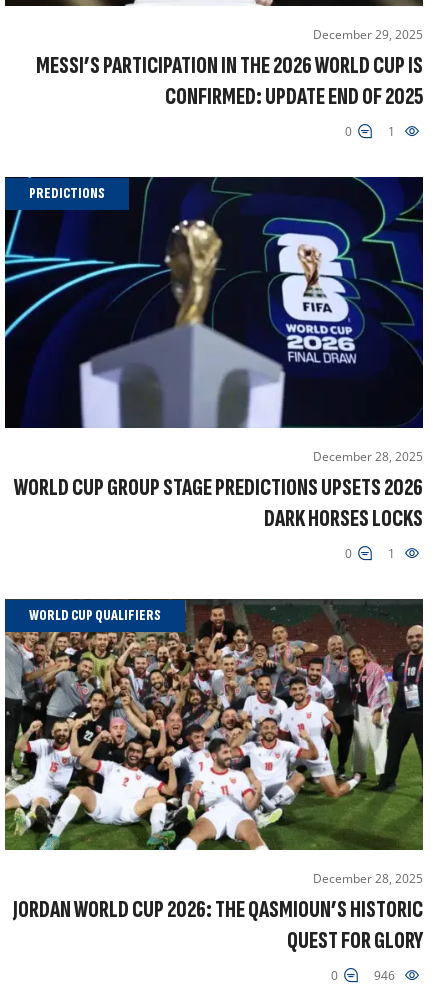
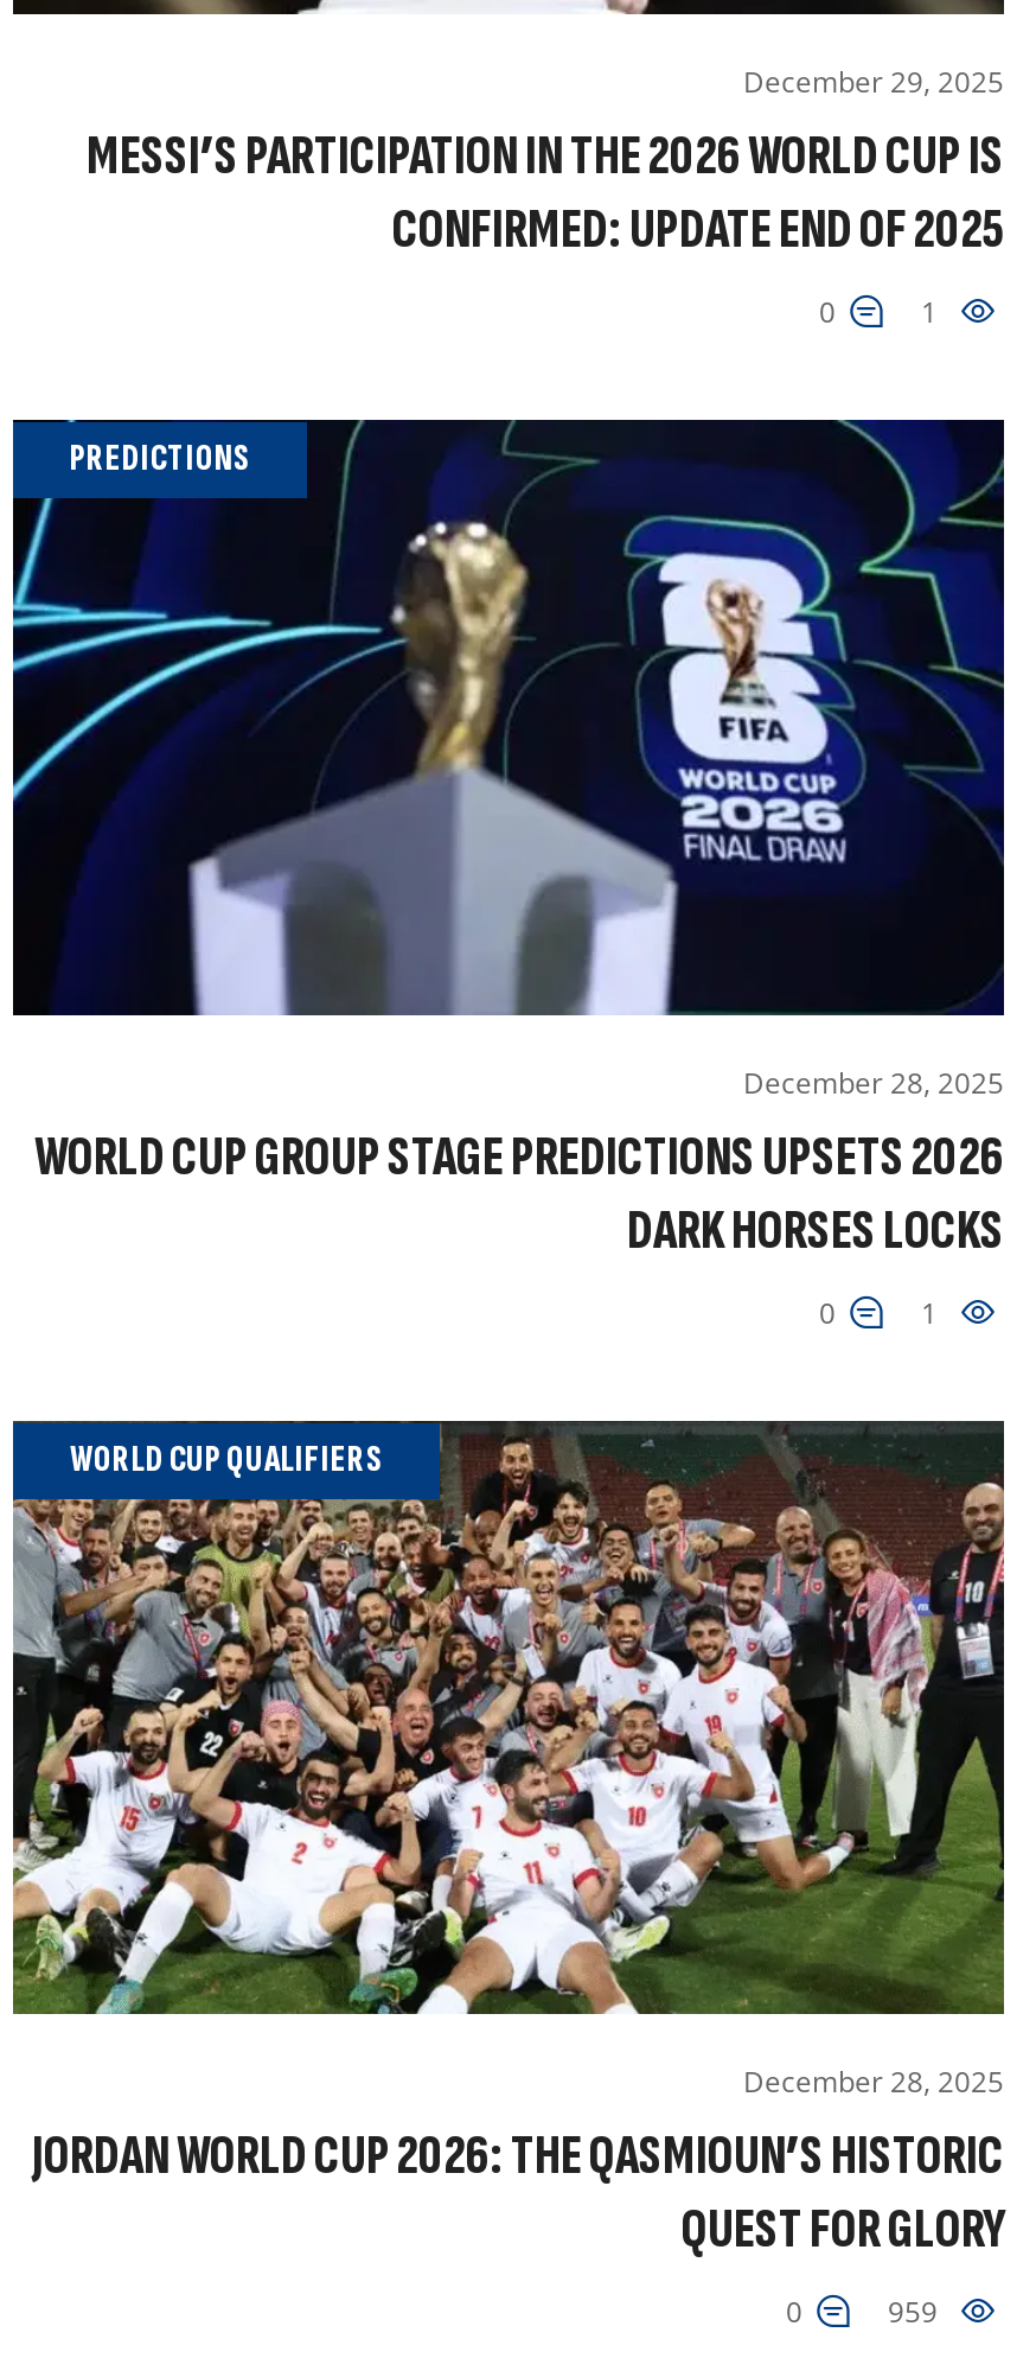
- 946
+ 959
